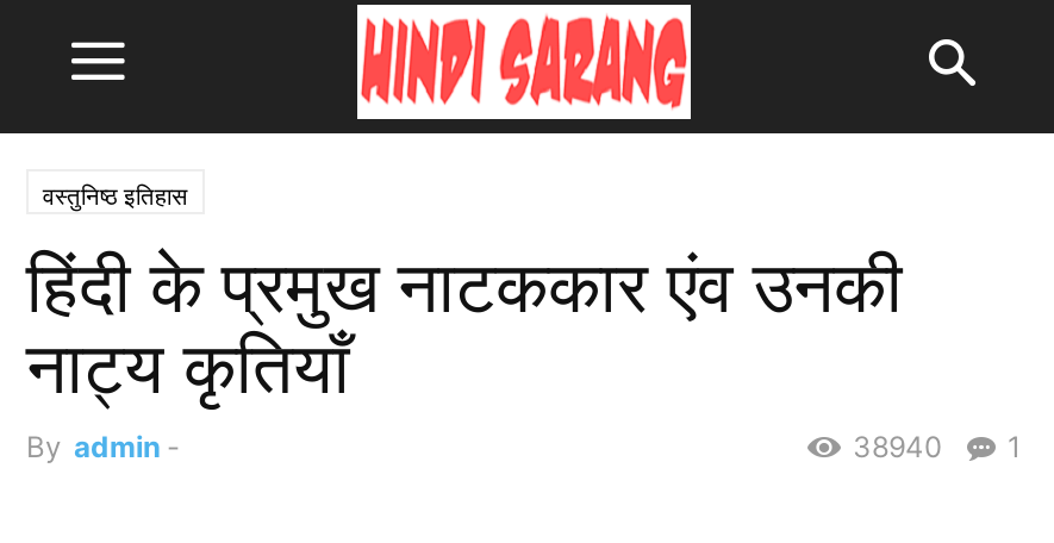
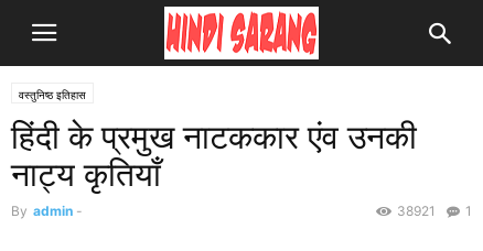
- 38940 1
+ 38921 1
